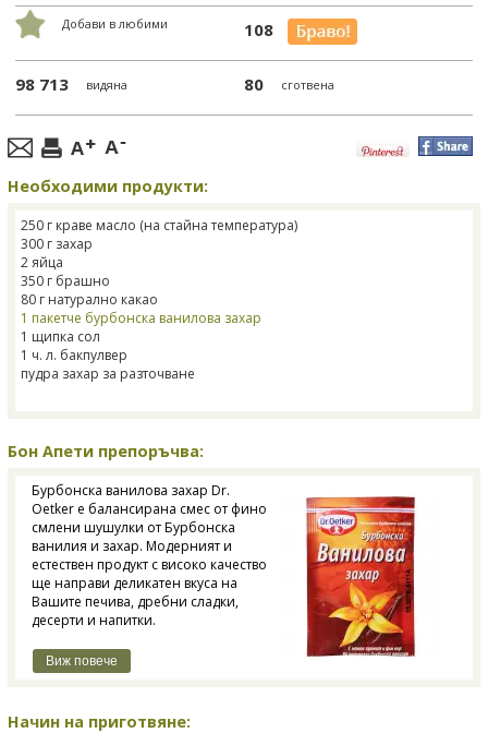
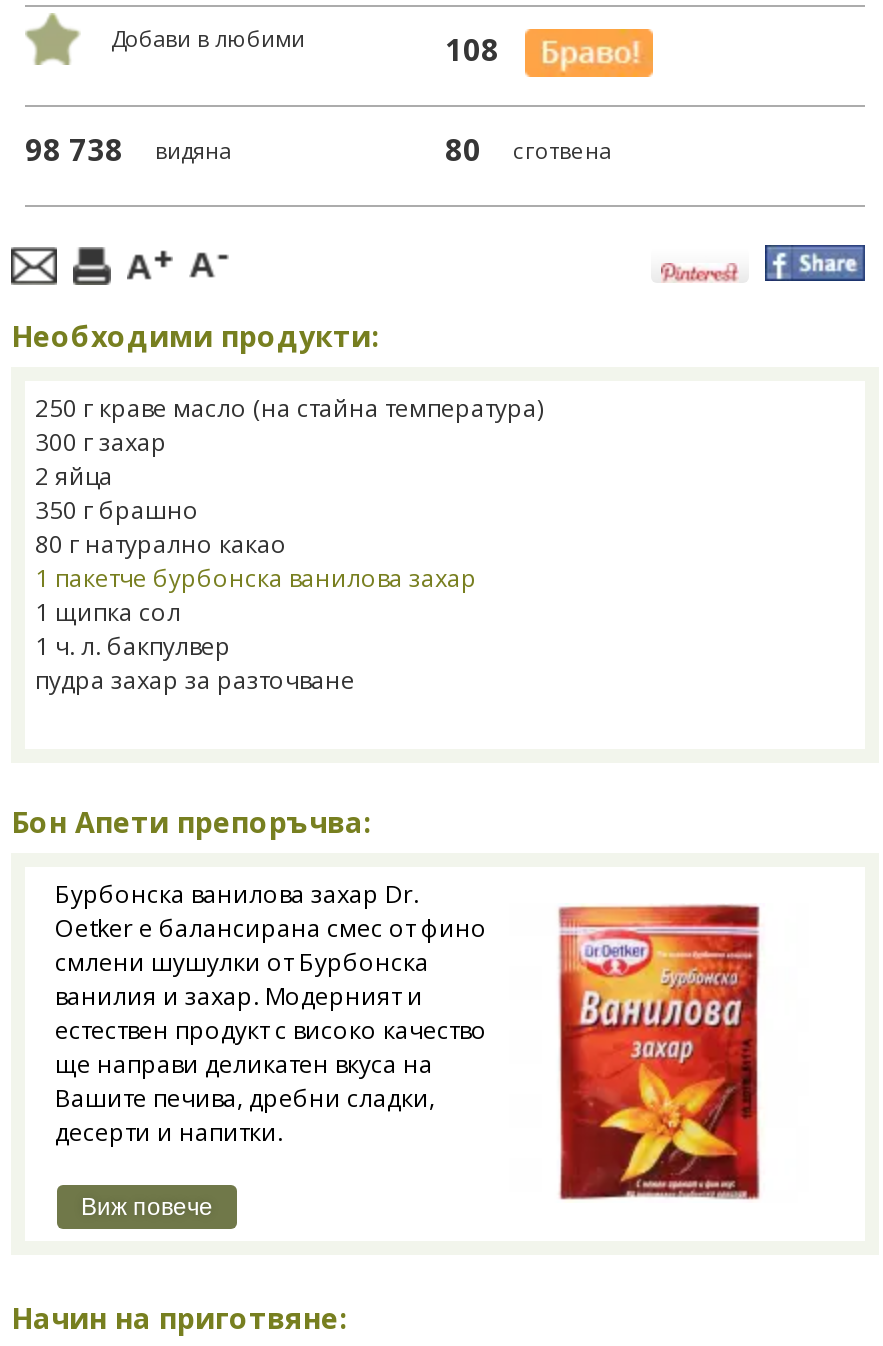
- 98 713 видяна
+ 98 738 видяна
